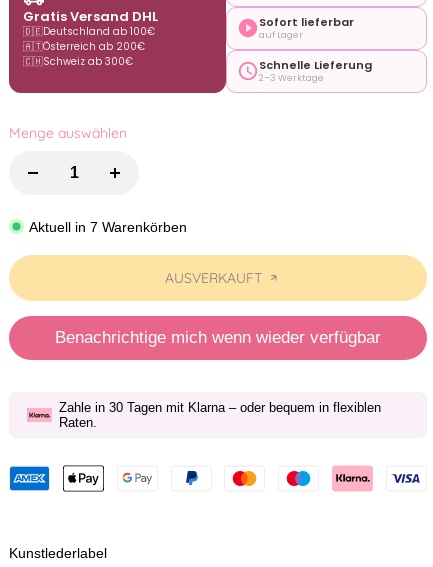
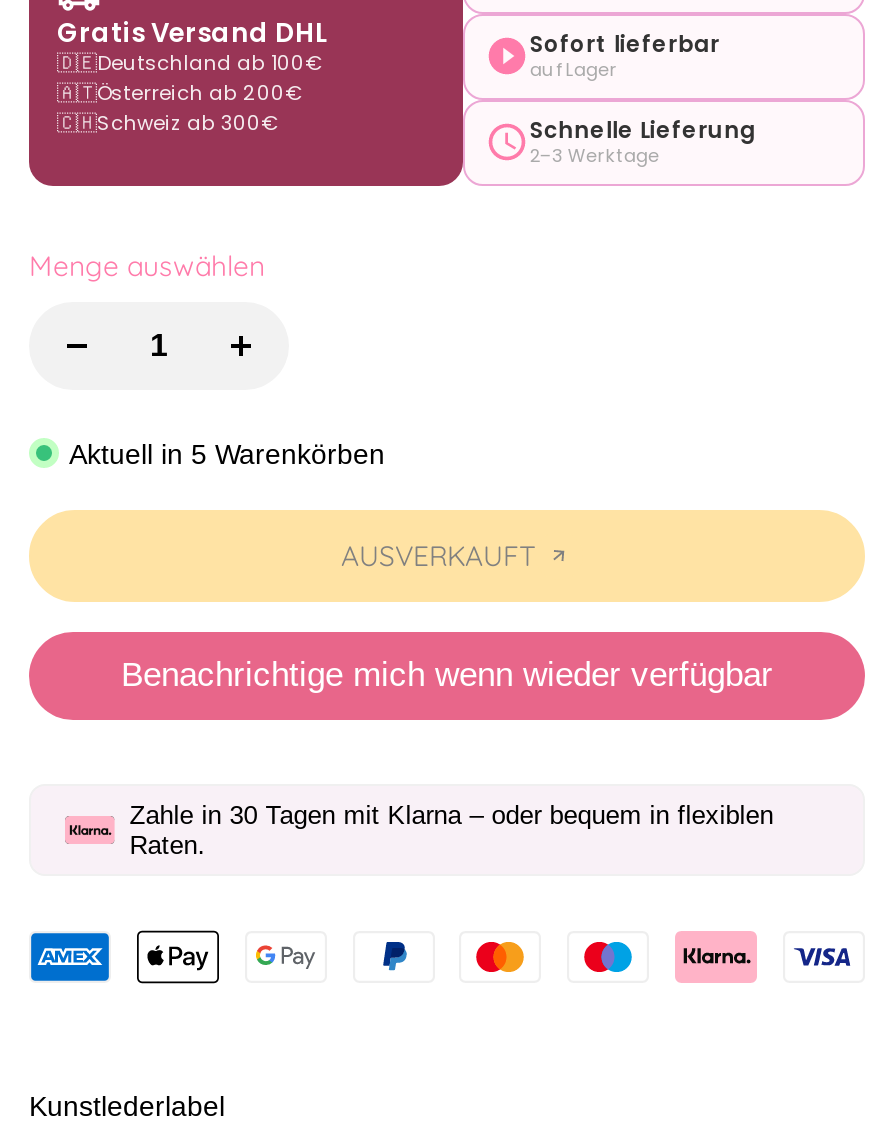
- Aktuell in 7 Warenkörben
+ Aktuell in 5 Warenkörben
